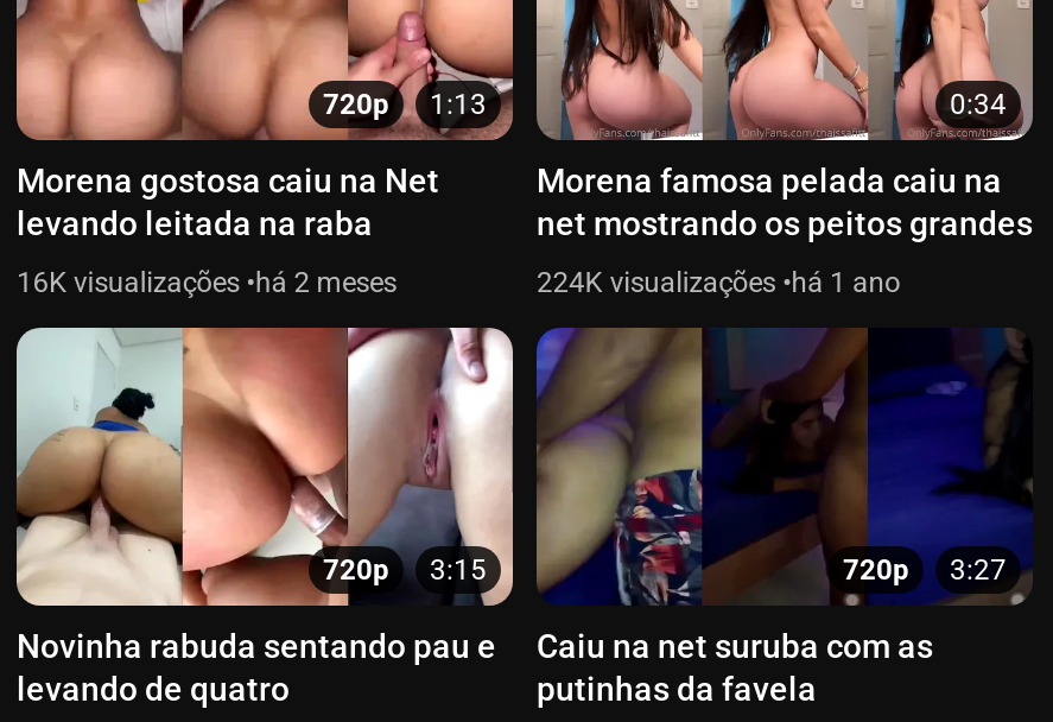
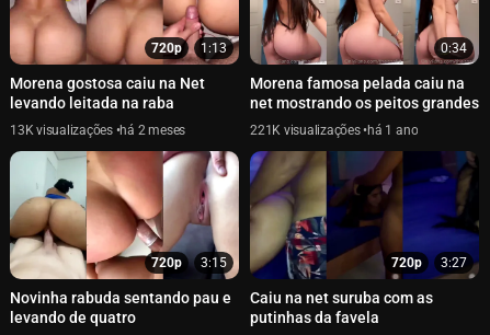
- 16K
+ 13K

- 224K
+ 221K
